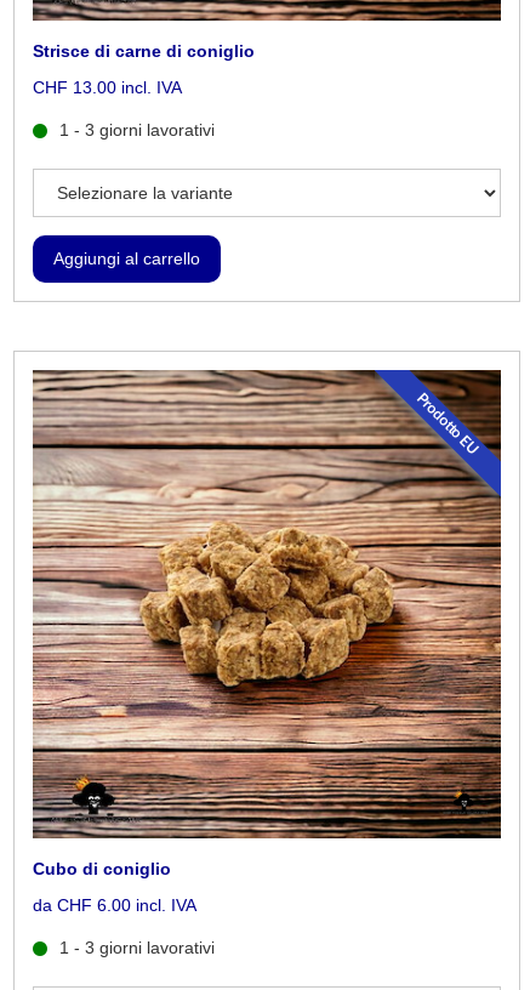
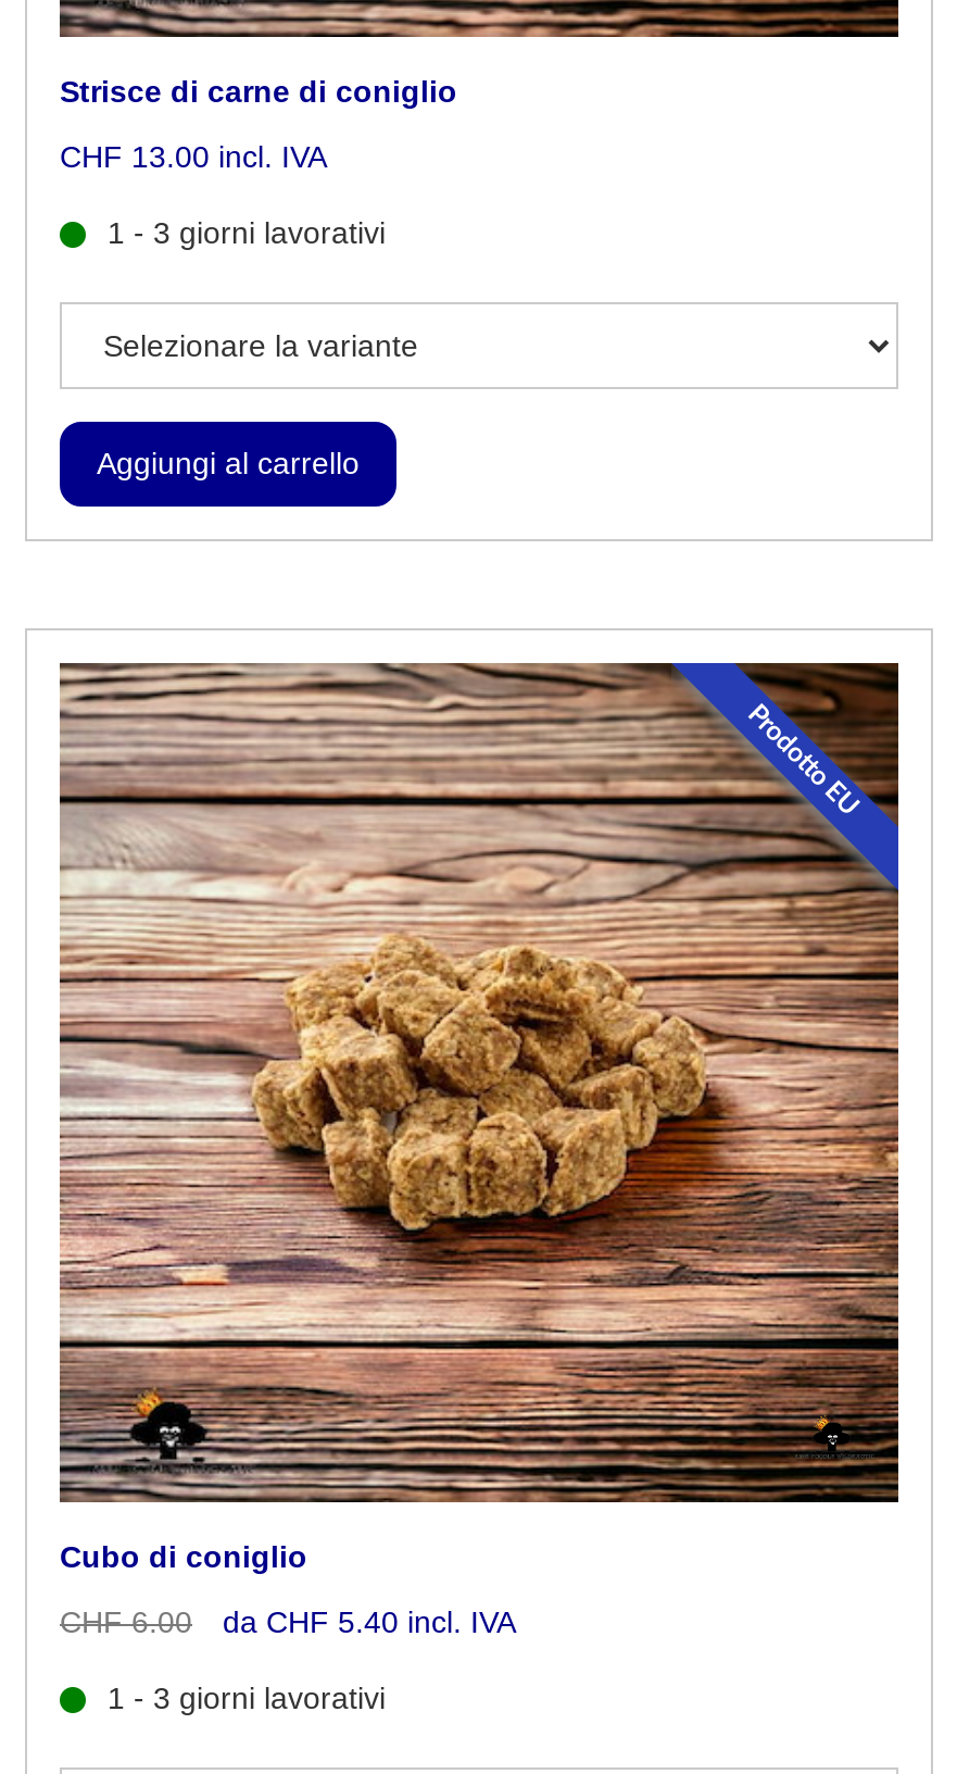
- da CHF 6.00 incl. IVA
+ CHF 6.00
+ da CHF 5.40 incl. IVA
